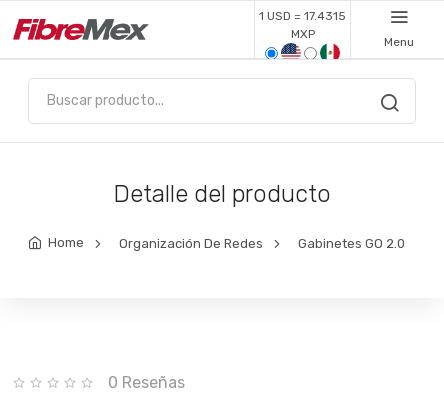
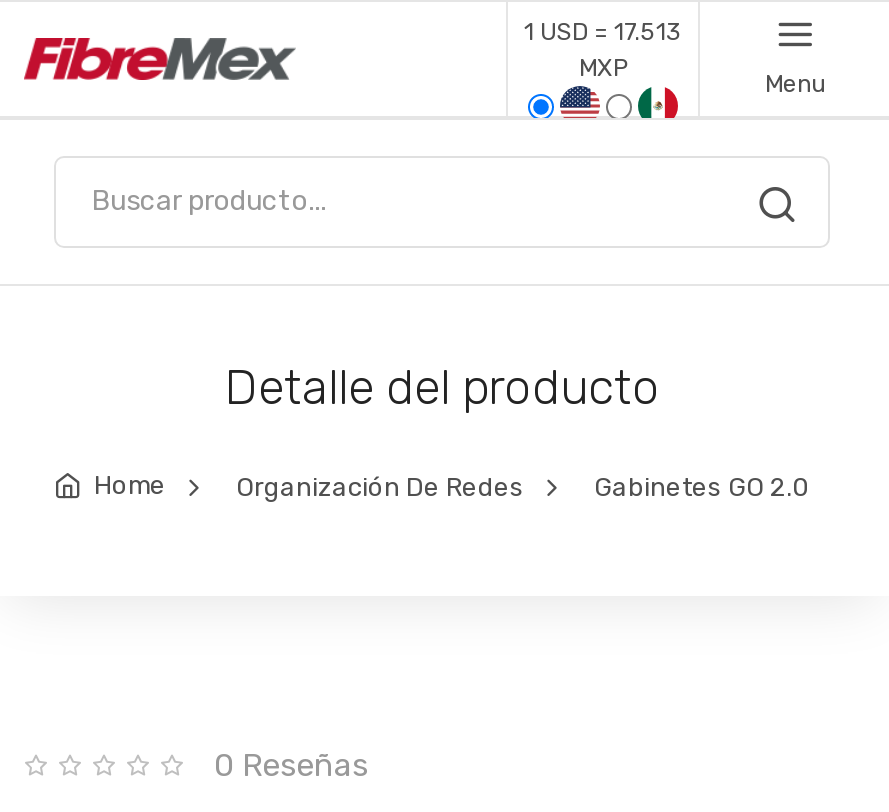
- 1 USD = 17.4315
+ 1 USD = 17.513
